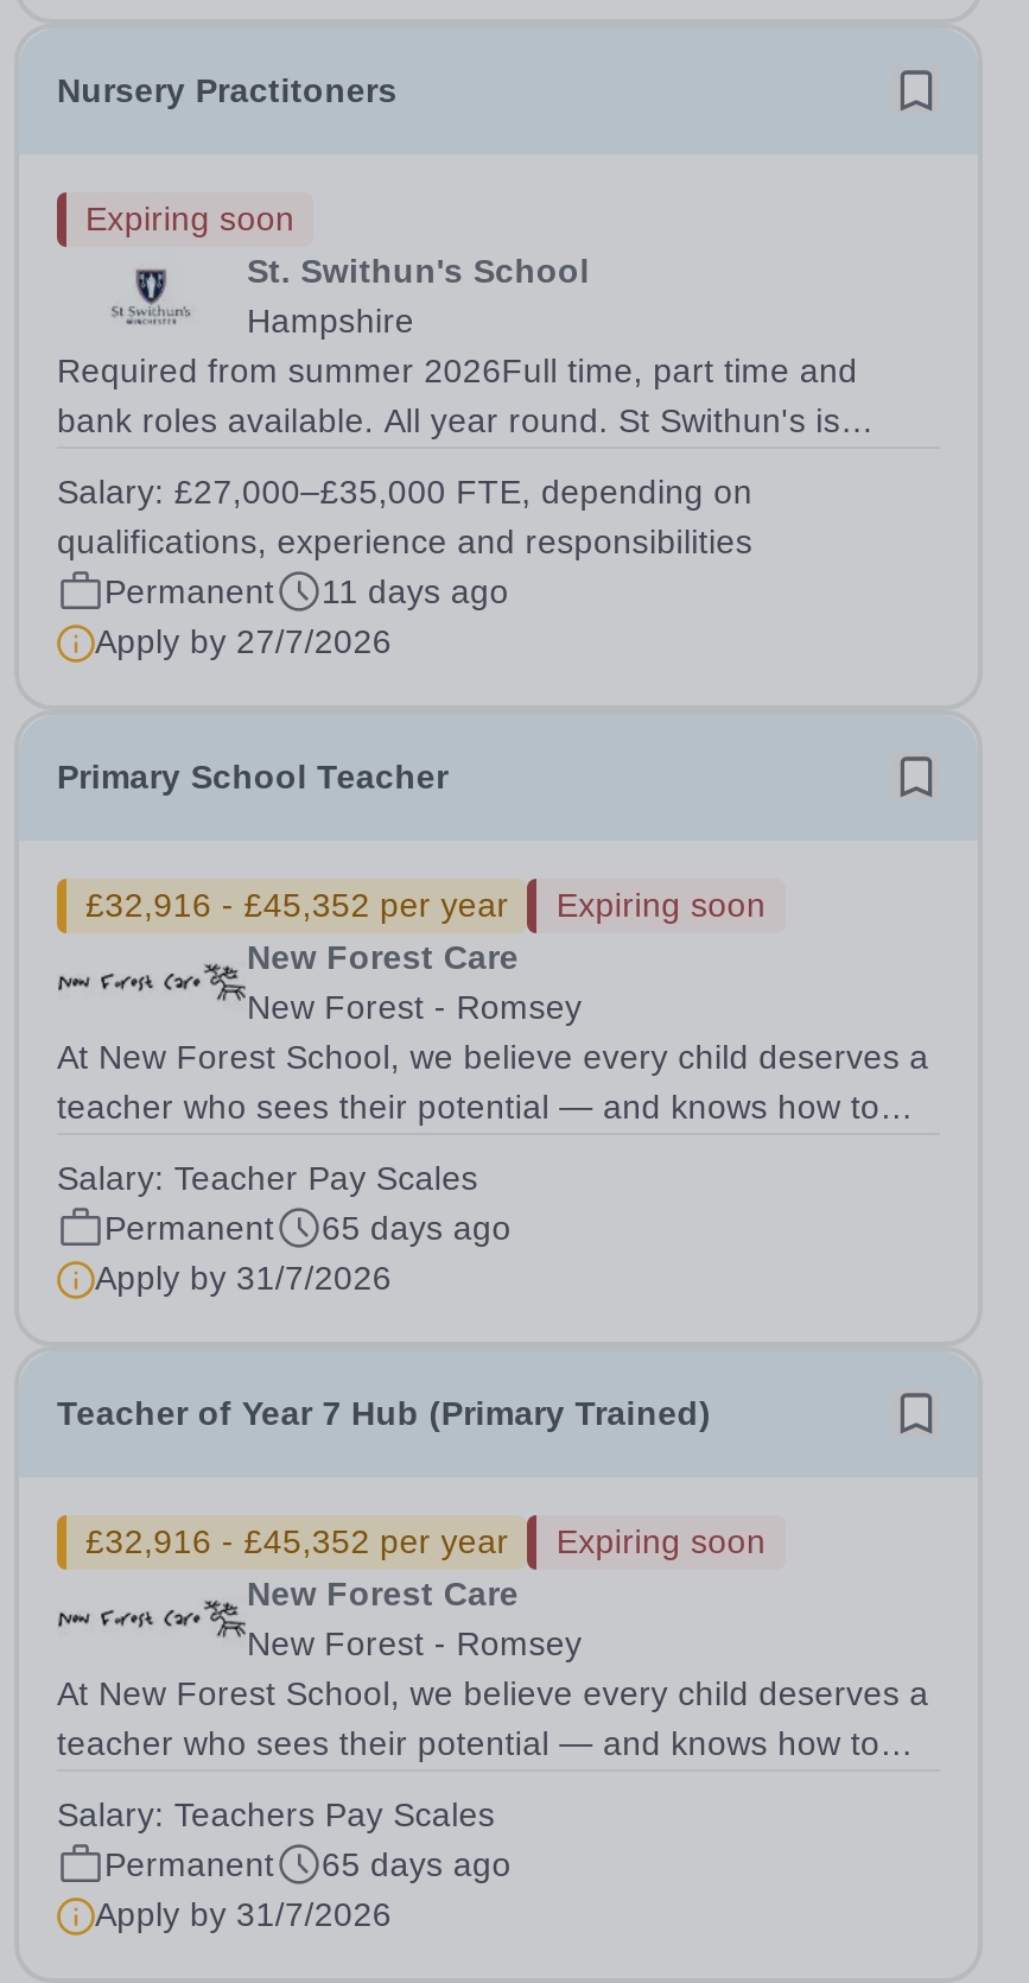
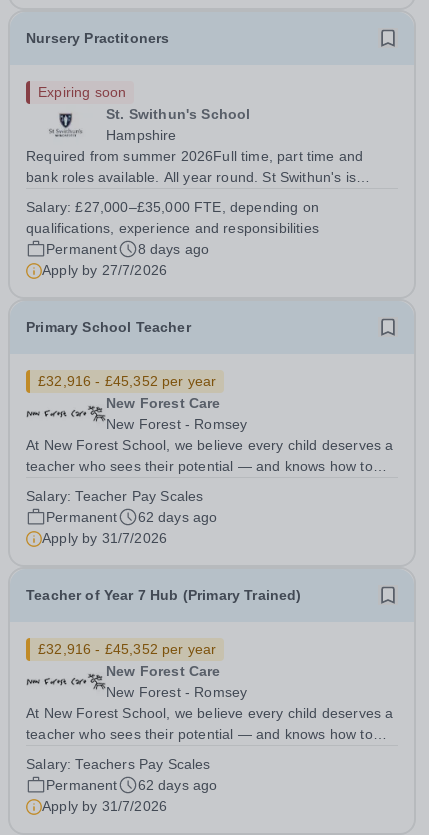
- Permanent 11 days ago
+ Permanent 8 days ago

- Expiring soon

- Permanent 65 days ago
+ Permanent 62 days ago

- Expiring soon

- Permanent 65 days ago
+ Permanent 62 days ago
